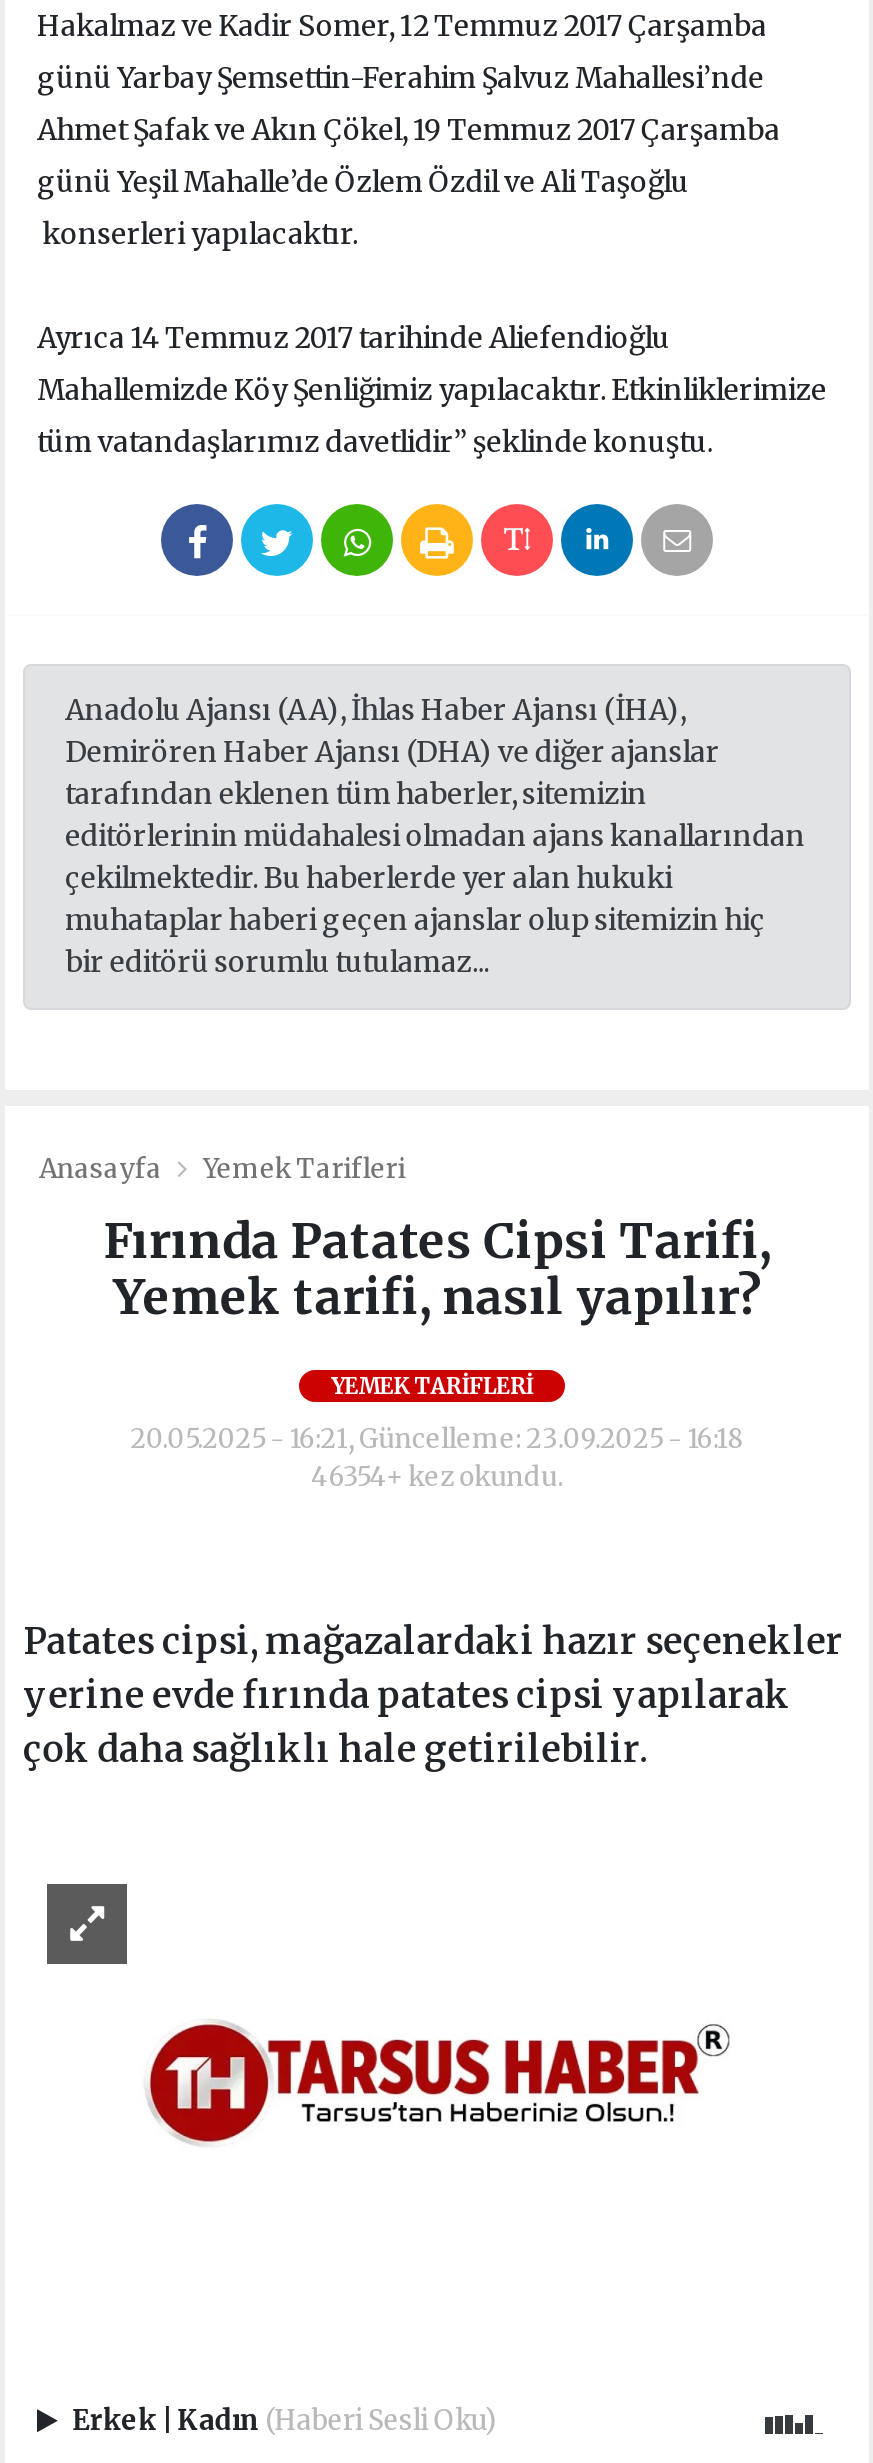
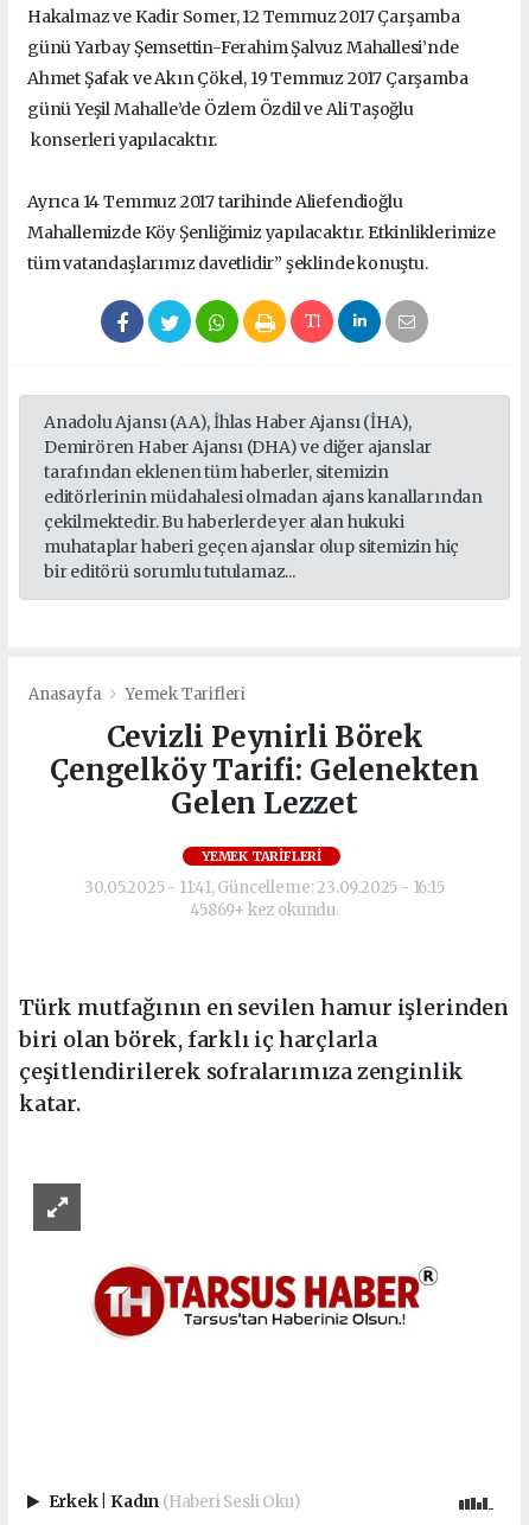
- Fırında Patates Cipsi Tarifi,
- Yemek tarifi, nasıl yapılır?
+ Cevizli Peynirli Börek
+ Çengelköy Tarifi: Gelenekten
+ Gelen Lezzet

- 20.05.2025 - 16:21, Güncelleme: 23.09.2025 - 16:18
- 46354+ kez okundu.
+ 30.05.2025 - 11:41, Güncelleme: 23.09.2025 - 16:15
+ 45869+ kez okundu.

- Patates cipsi, mağazalardaki hazır seçenekler
- yerine evde fırında patates cipsi yapılarak
- çok daha sağlıklı hale getirilebilir.
+ Türk mutfağının en sevilen hamur işlerinden
+ biri olan börek, farklı iç harçlarla
+ çeşitlendirilerek sofralarımıza zenginlik
+ katar.
